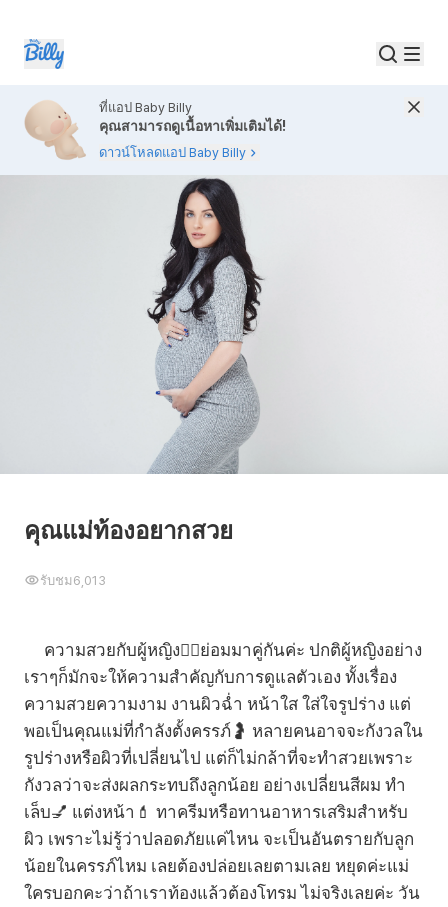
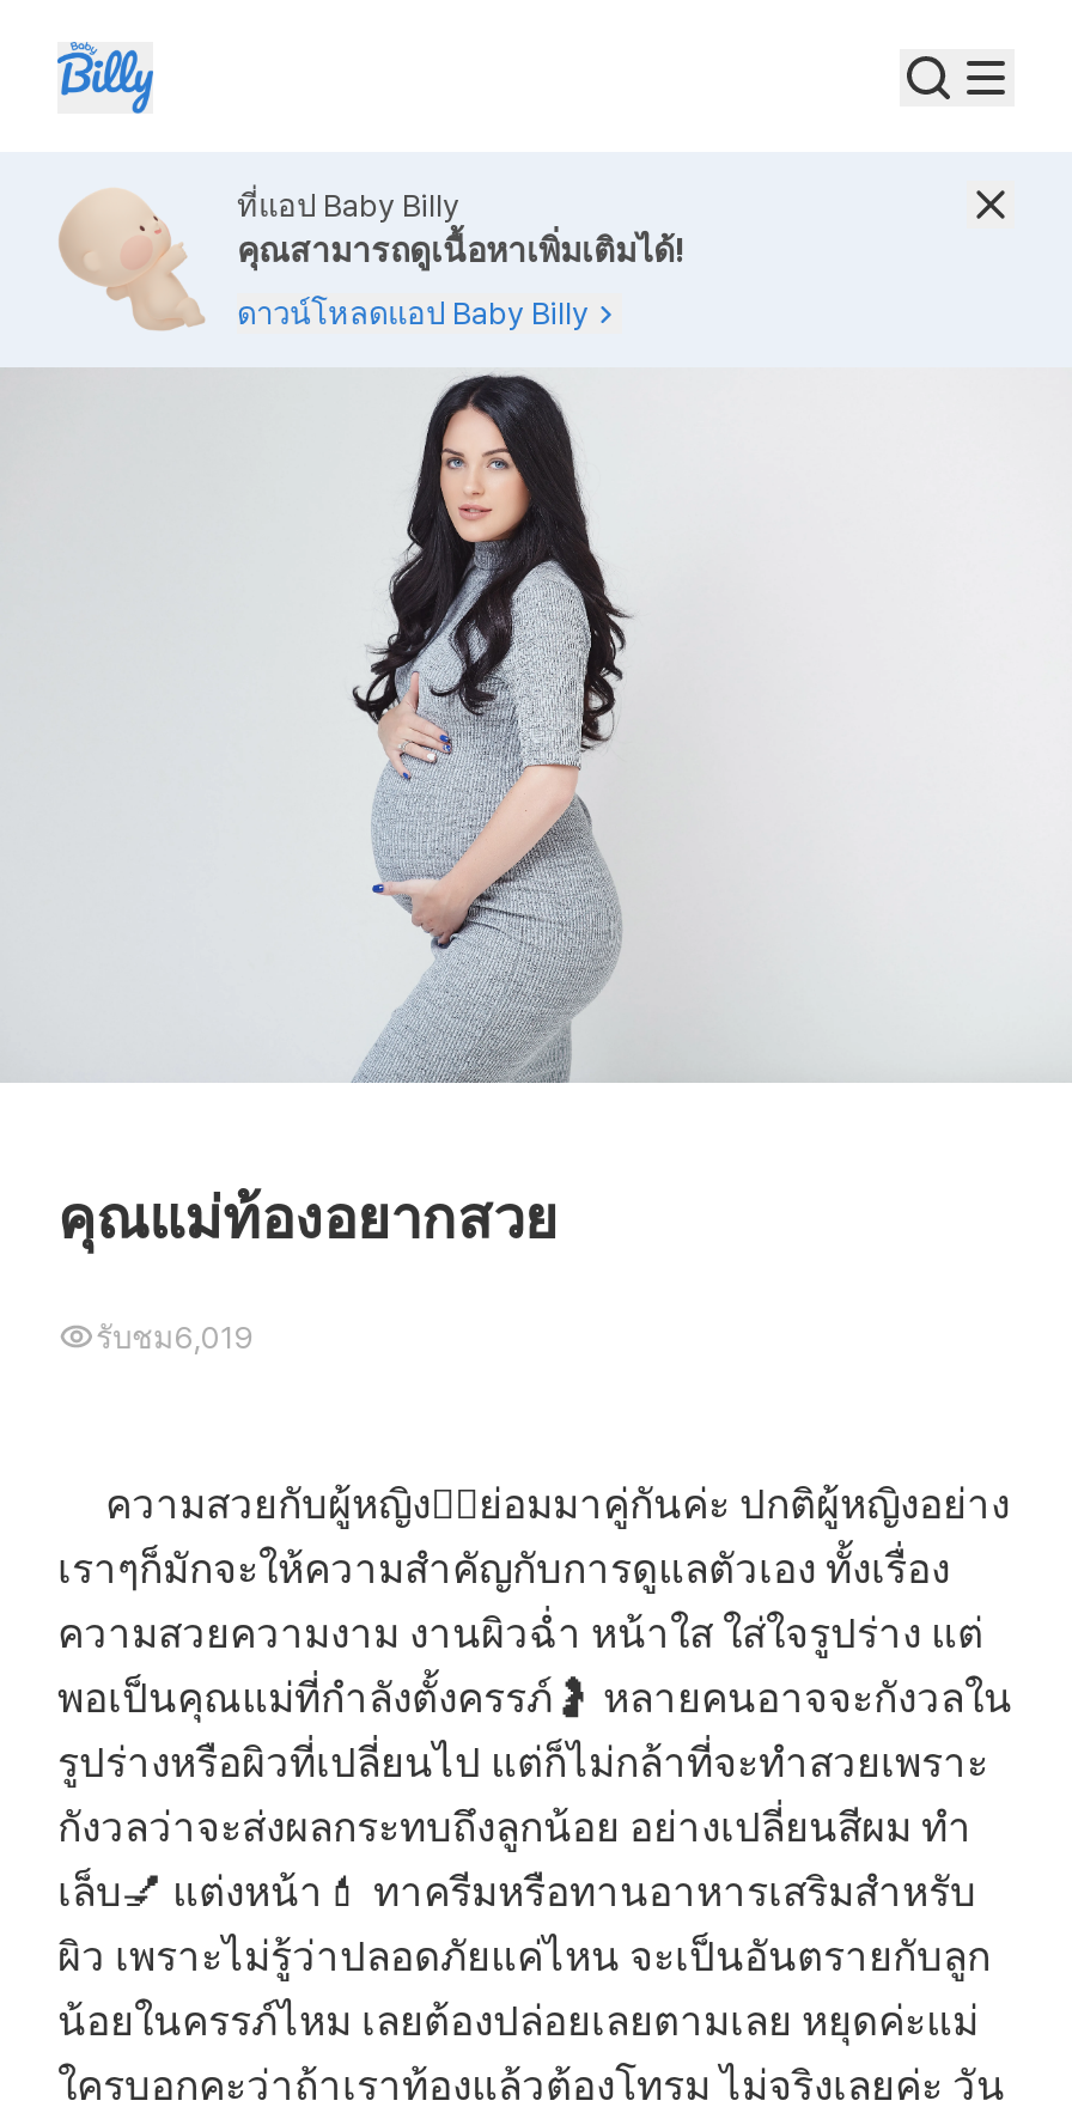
- รับชม6,013
+ รับชม6,019
